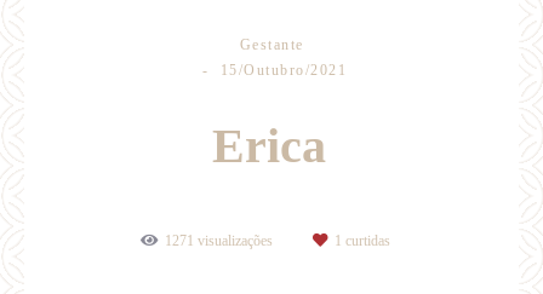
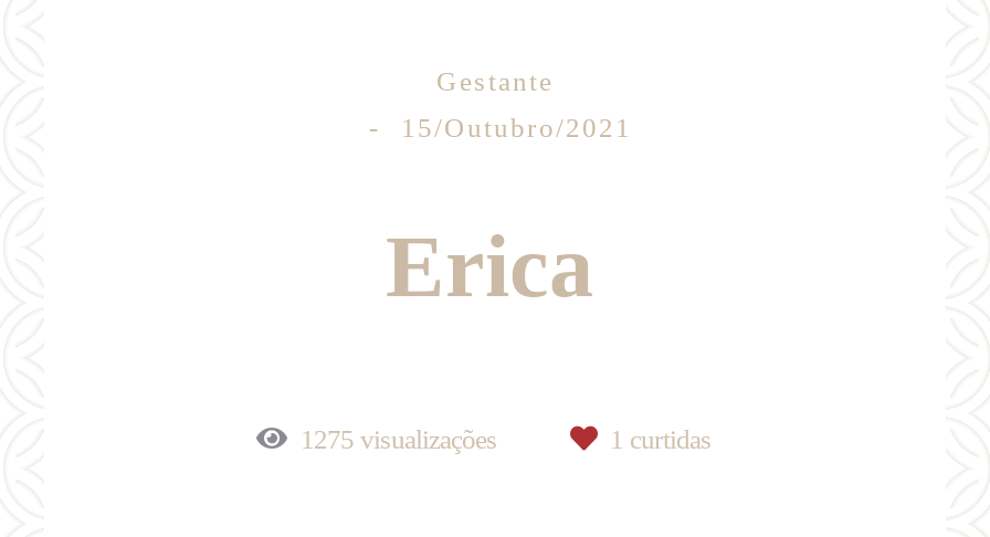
- 1271 visualizações
+ 1275 visualizações
